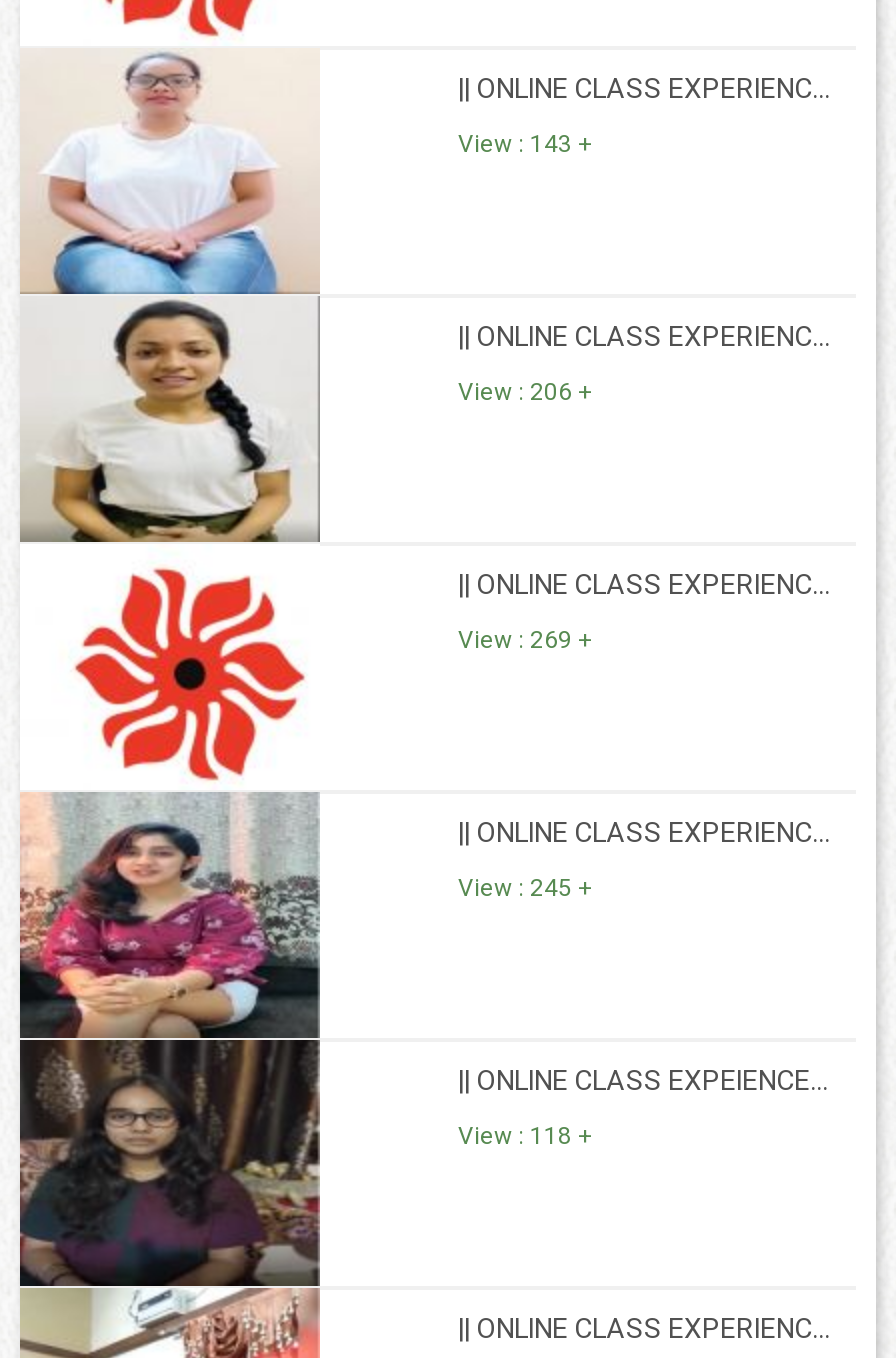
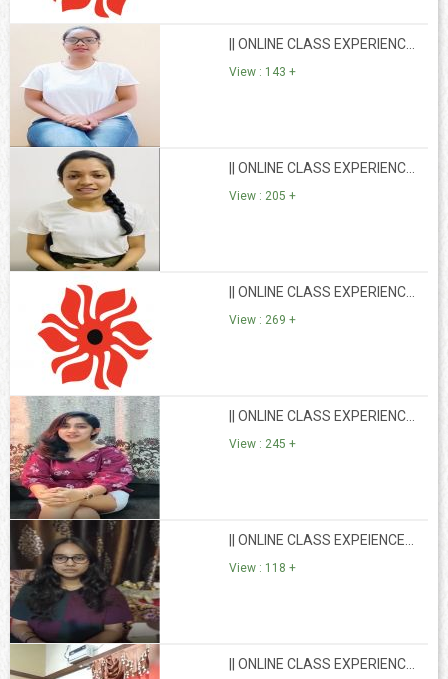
- View : 206 +
+ View : 205 +
